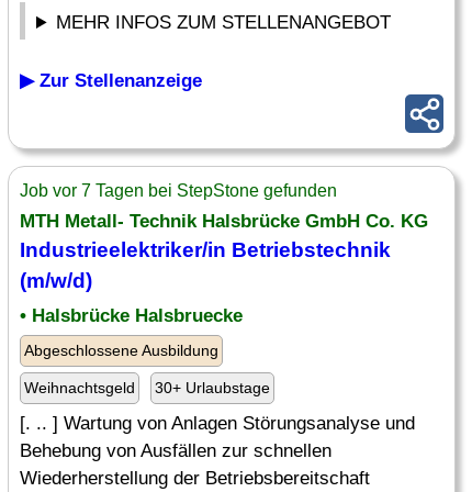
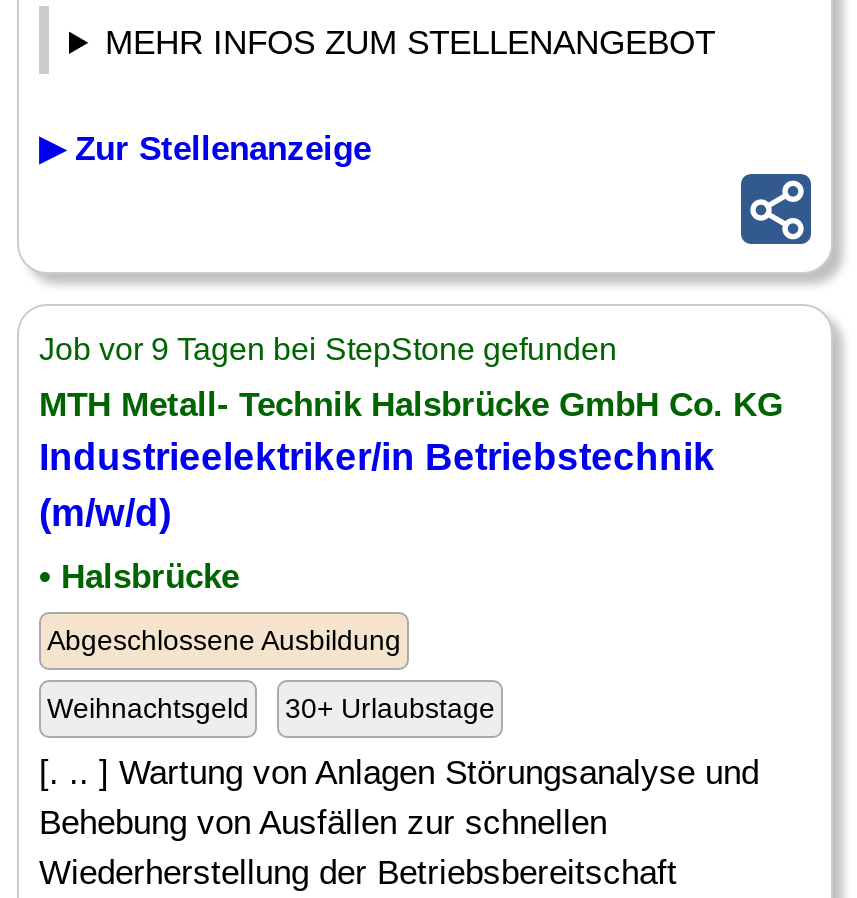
- Job vor 7 Tagen bei StepStone gefunden
+ Job vor 9 Tagen bei StepStone gefunden

- • Halsbrücke Halsbruecke
+ • Halsbrücke
